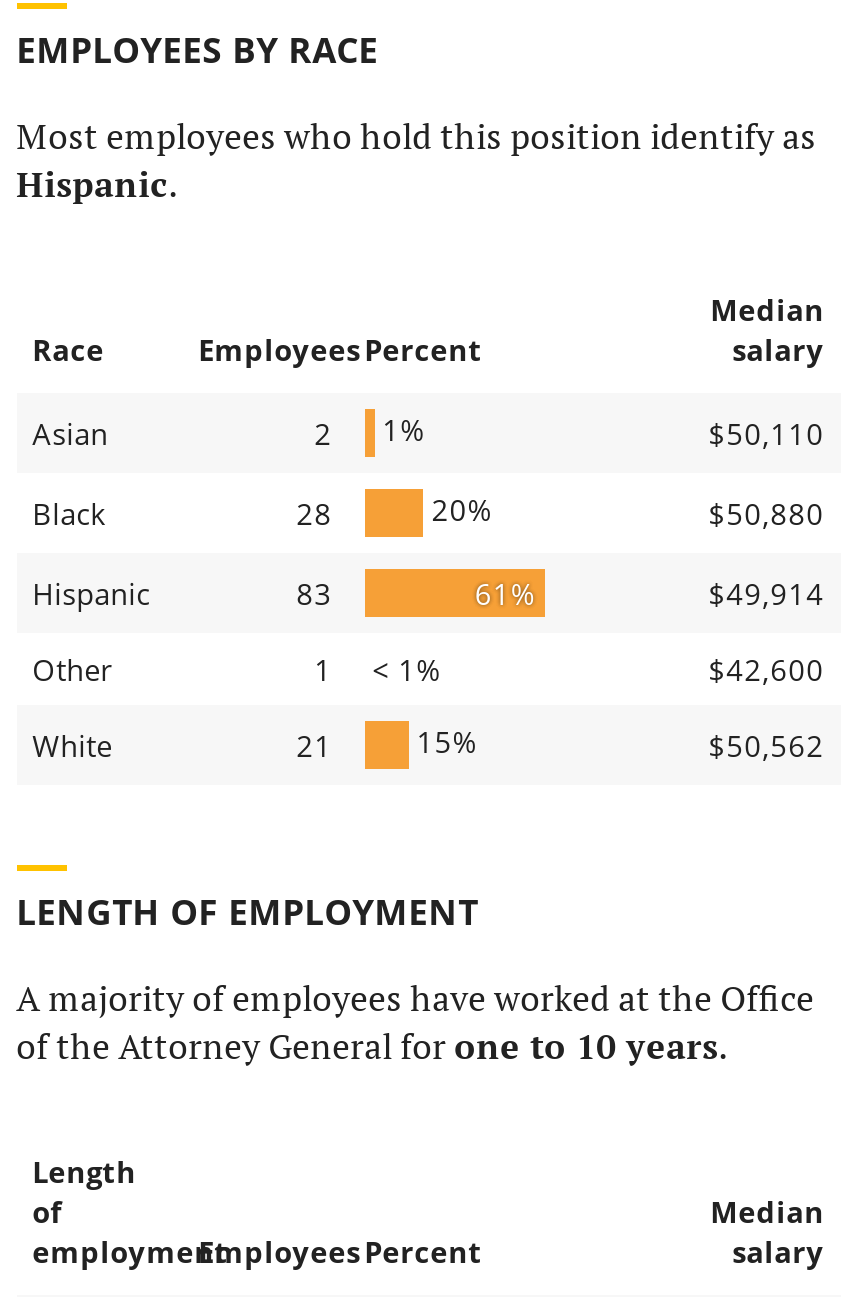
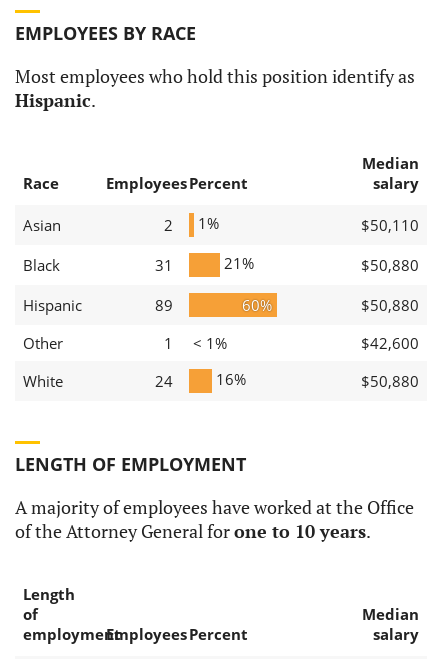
- 28
+ 31

- 20%
+ 21%

- 83
+ 89

- 61%
+ 60%

- $49,914
+ $50,880

- 21
+ 24

- 15%
+ 16%

- $50,562
+ $50,880
